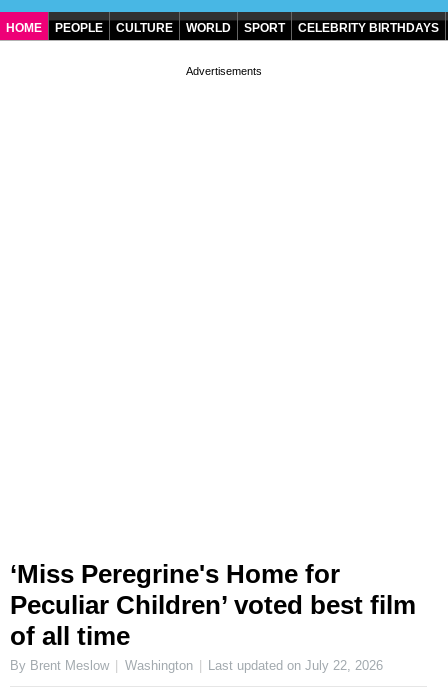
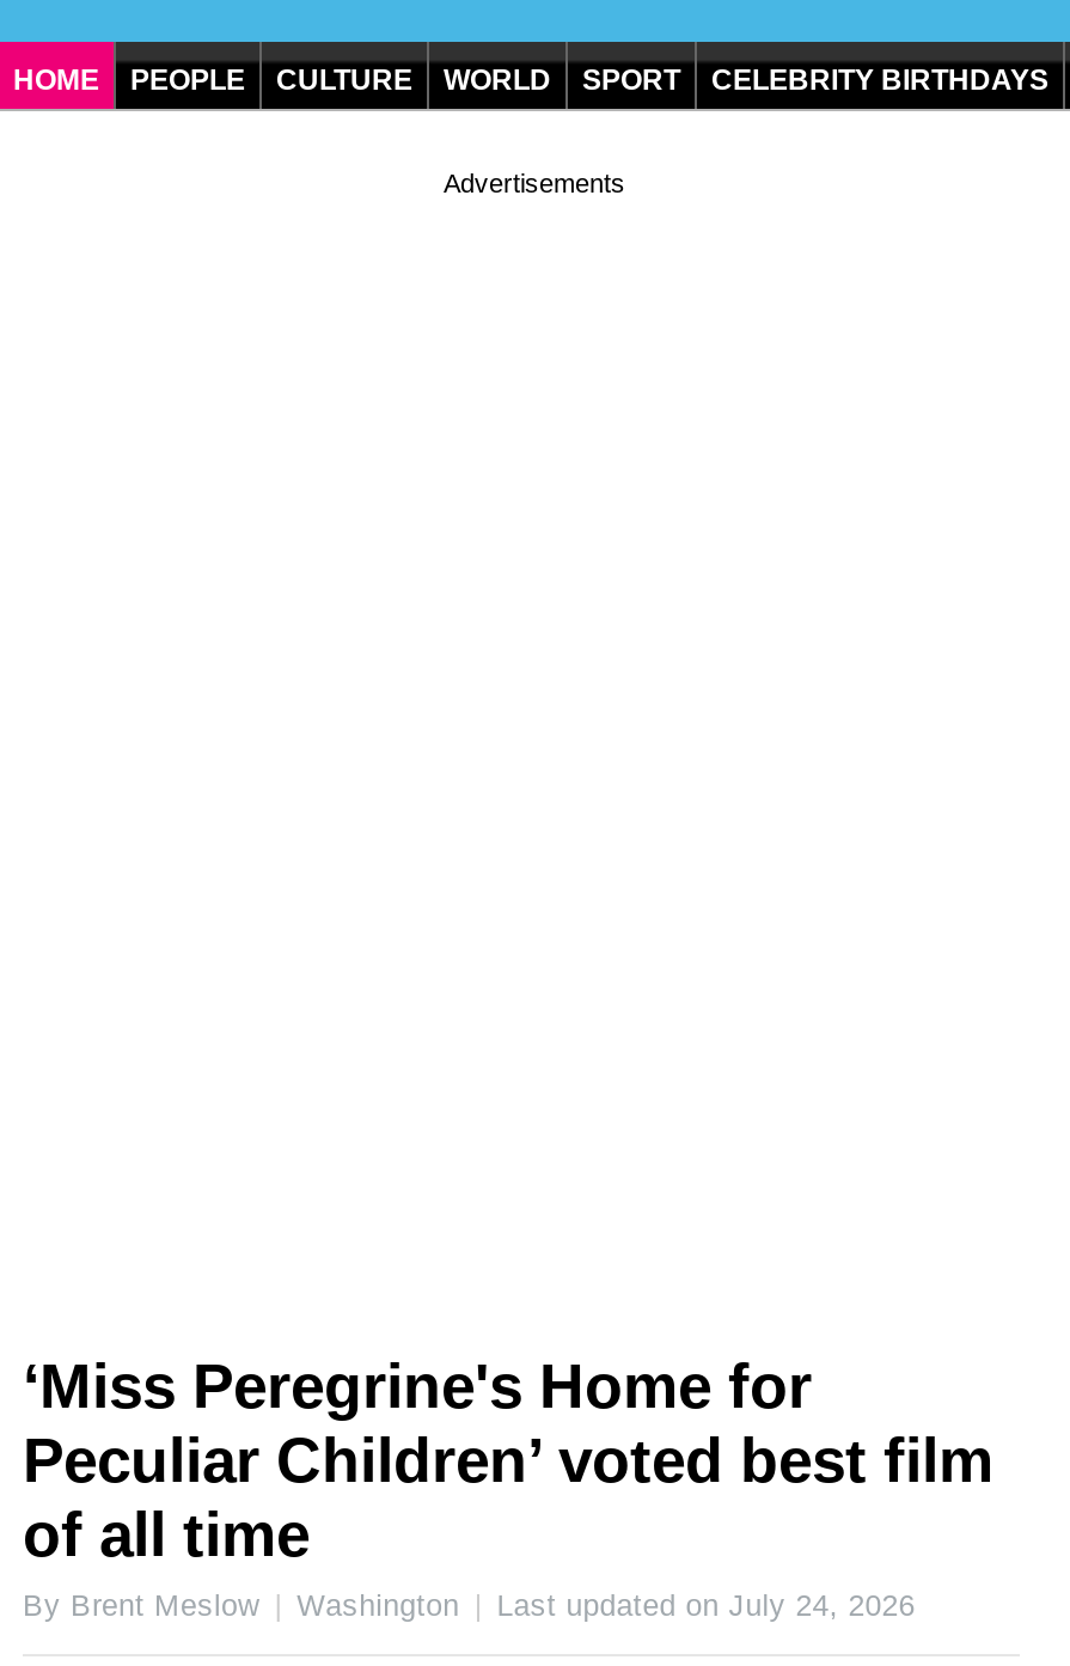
- Last updated on July 22, 2026
+ Last updated on July 24, 2026
